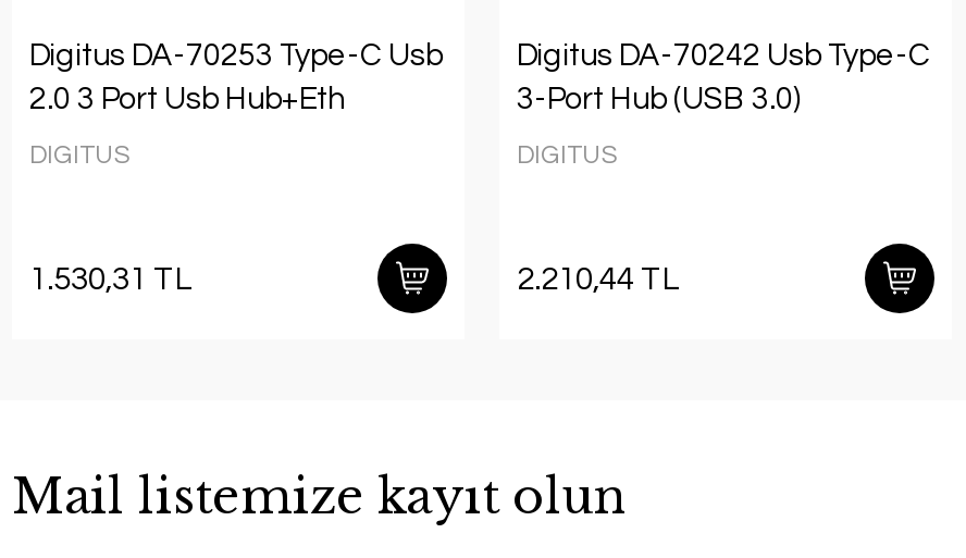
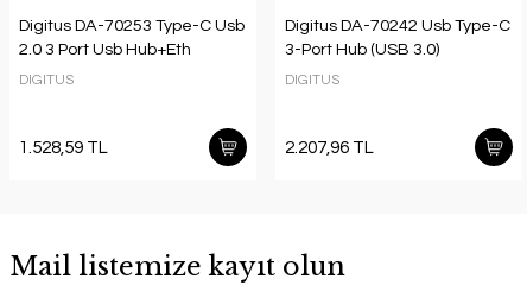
- 1.530,31 TL
+ 1.528,59 TL

- 2.210,44 TL
+ 2.207,96 TL
